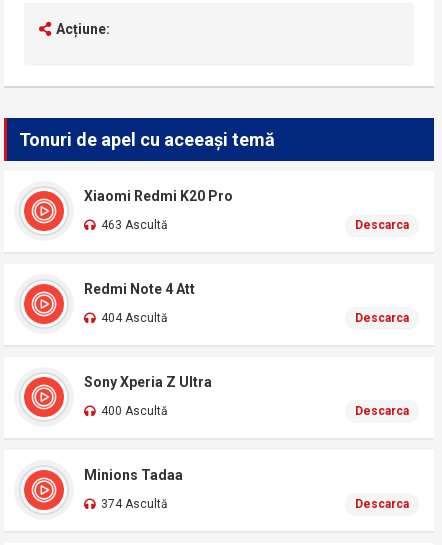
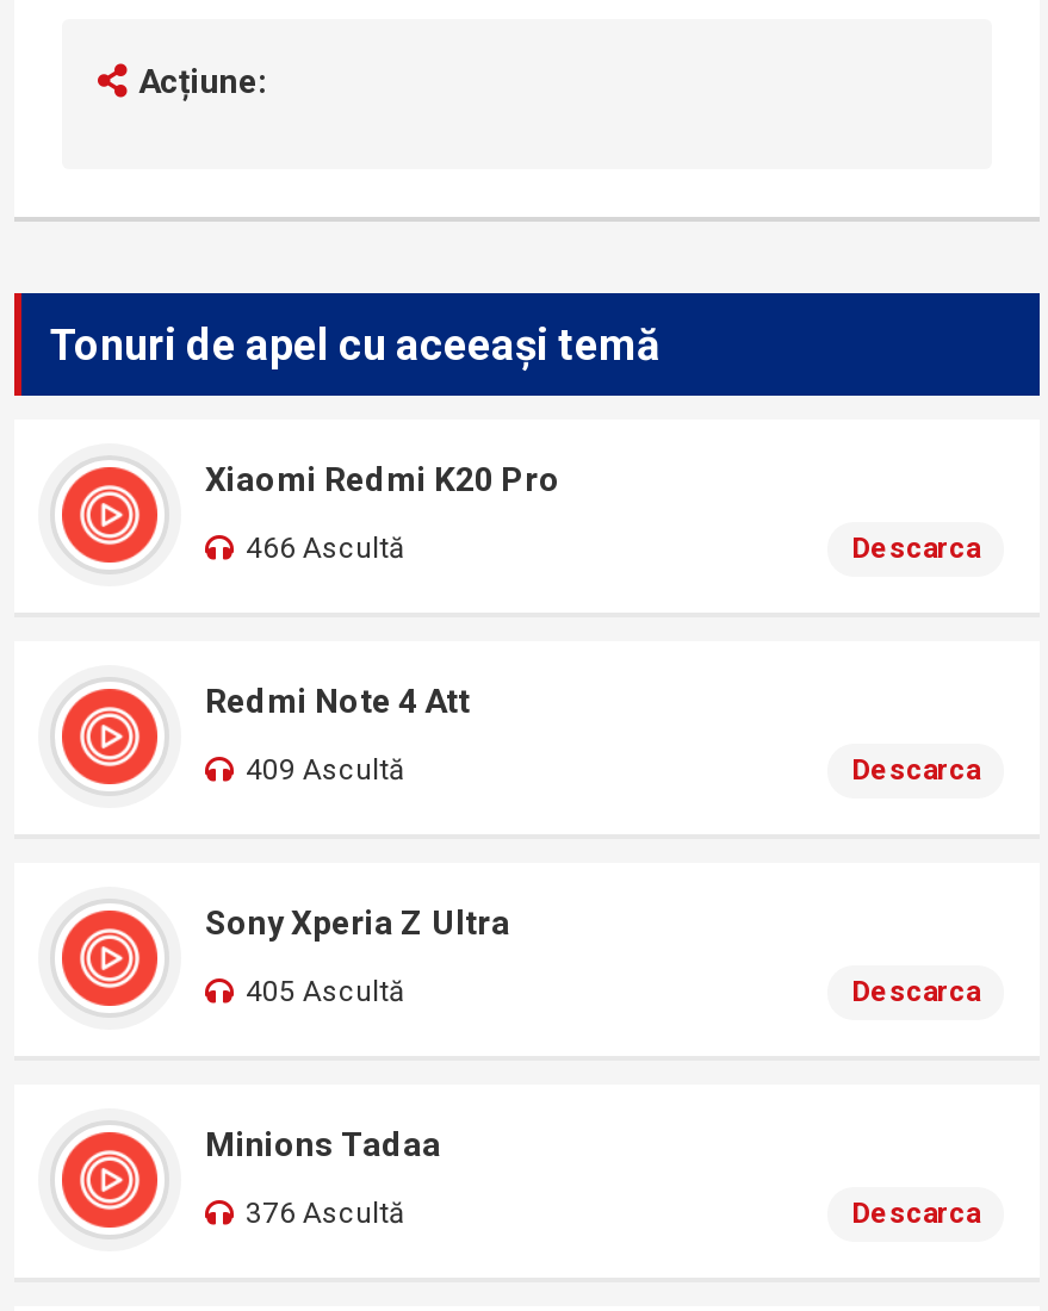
- 463 Ascultă
+ 466 Ascultă

- 404 Ascultă
+ 409 Ascultă

- 400 Ascultă
+ 405 Ascultă

- 374 Ascultă
+ 376 Ascultă
